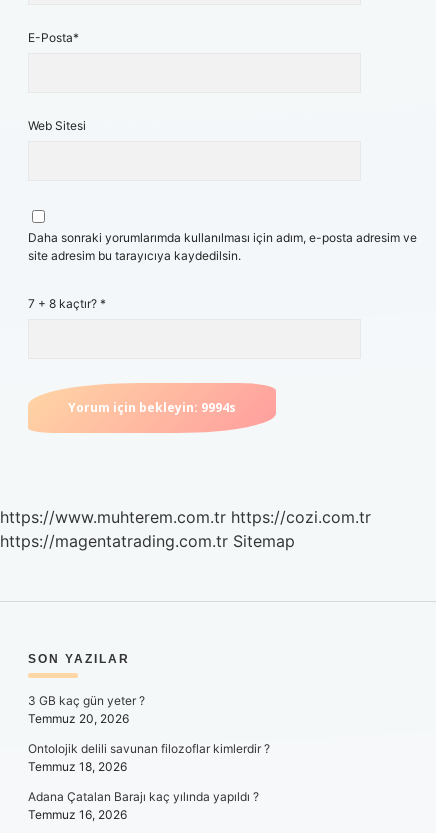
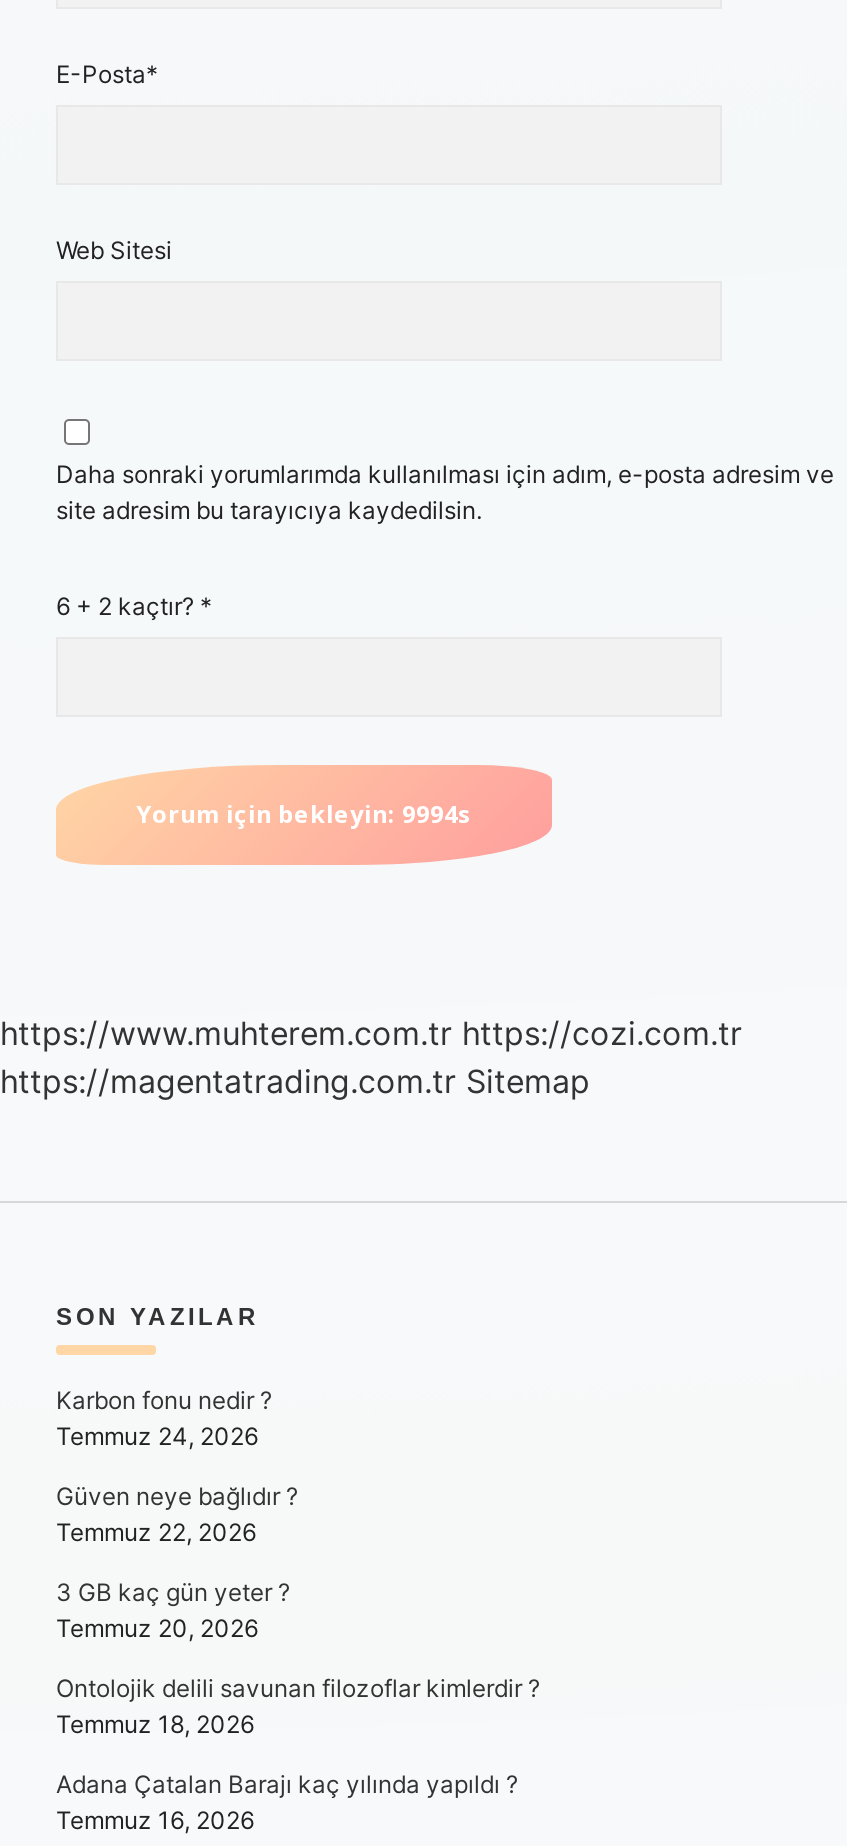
- 7 + 8 kaçtır? *
+ 6 + 2 kaçtır? *

+ Karbon fonu nedir ?
+ Temmuz 24, 2026
+ Güven neye bağlıdır ?
+ Temmuz 22, 2026
